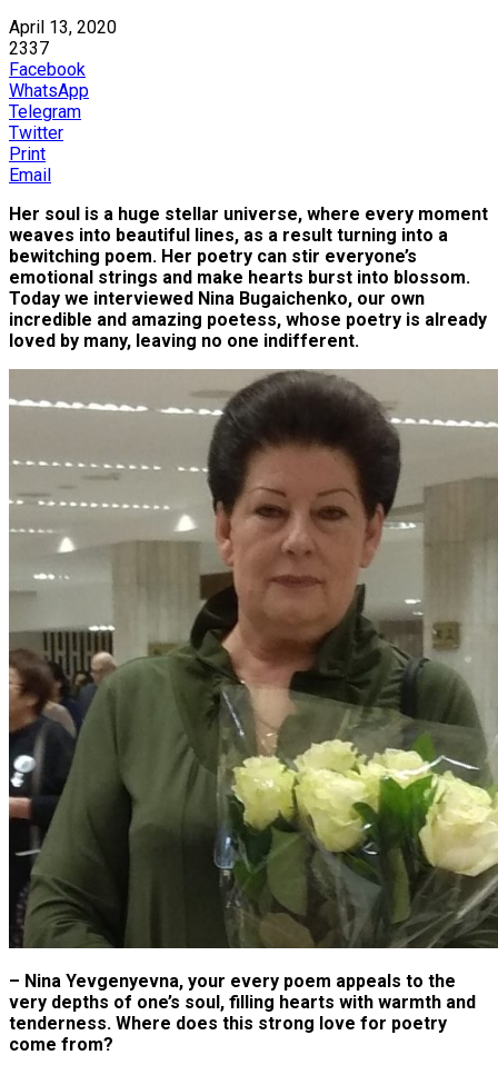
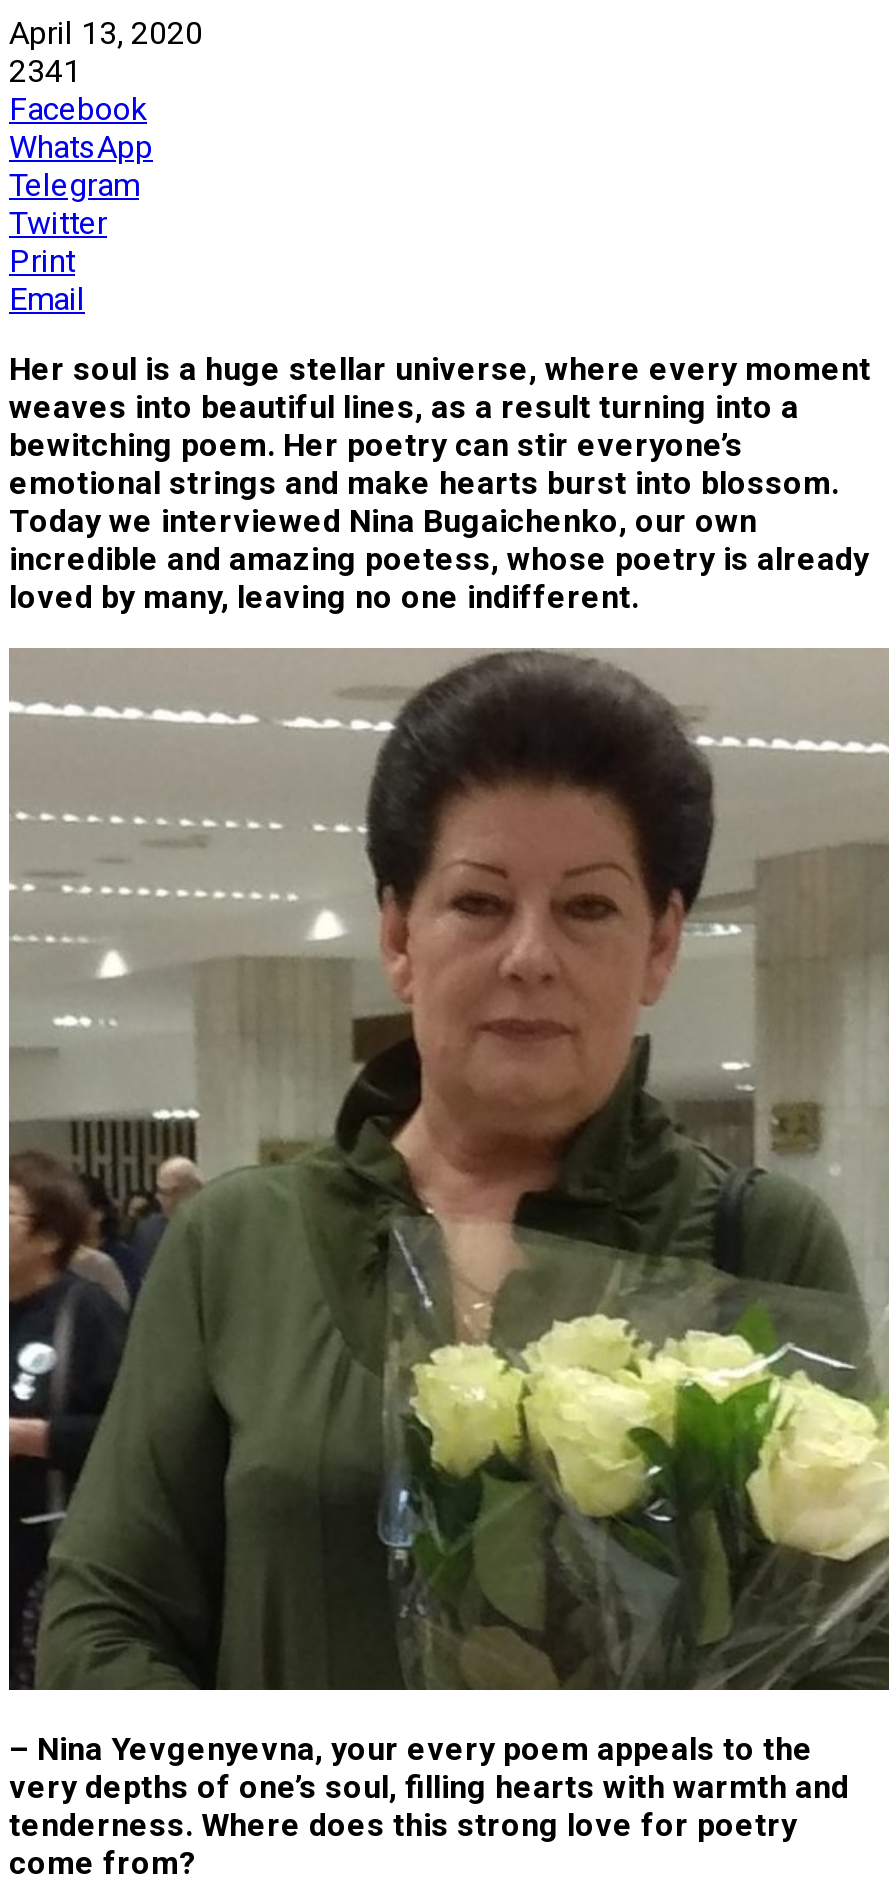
- 2337
+ 2341
